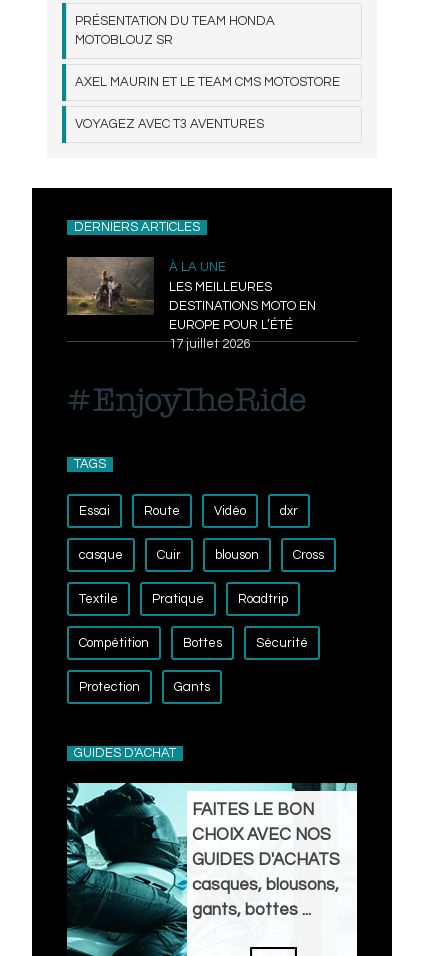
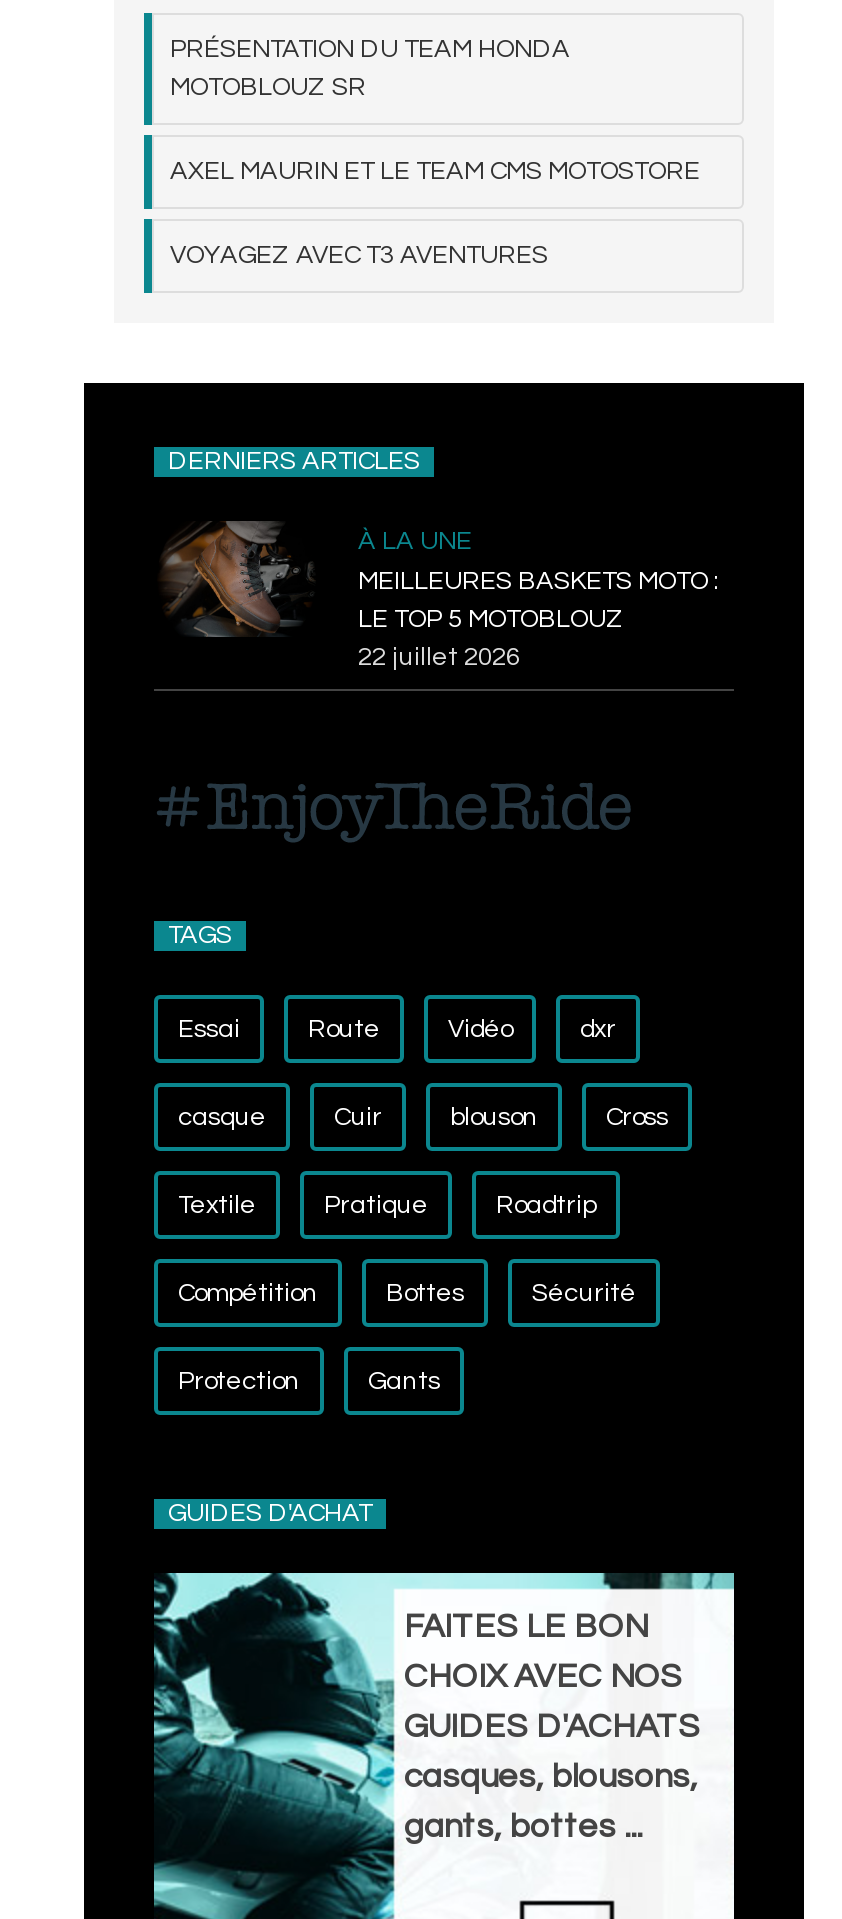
- [image]
- LES MEILLEURES
- DESTINATIONS MOTO EN
- EUROPE POUR L’ÉTÉ
- 17 juillet 2026
+ [image]
+ MEILLEURES BASKETS MOTO :
+ LE TOP 5 MOTOBLOUZ
+ 22 juillet 2026
